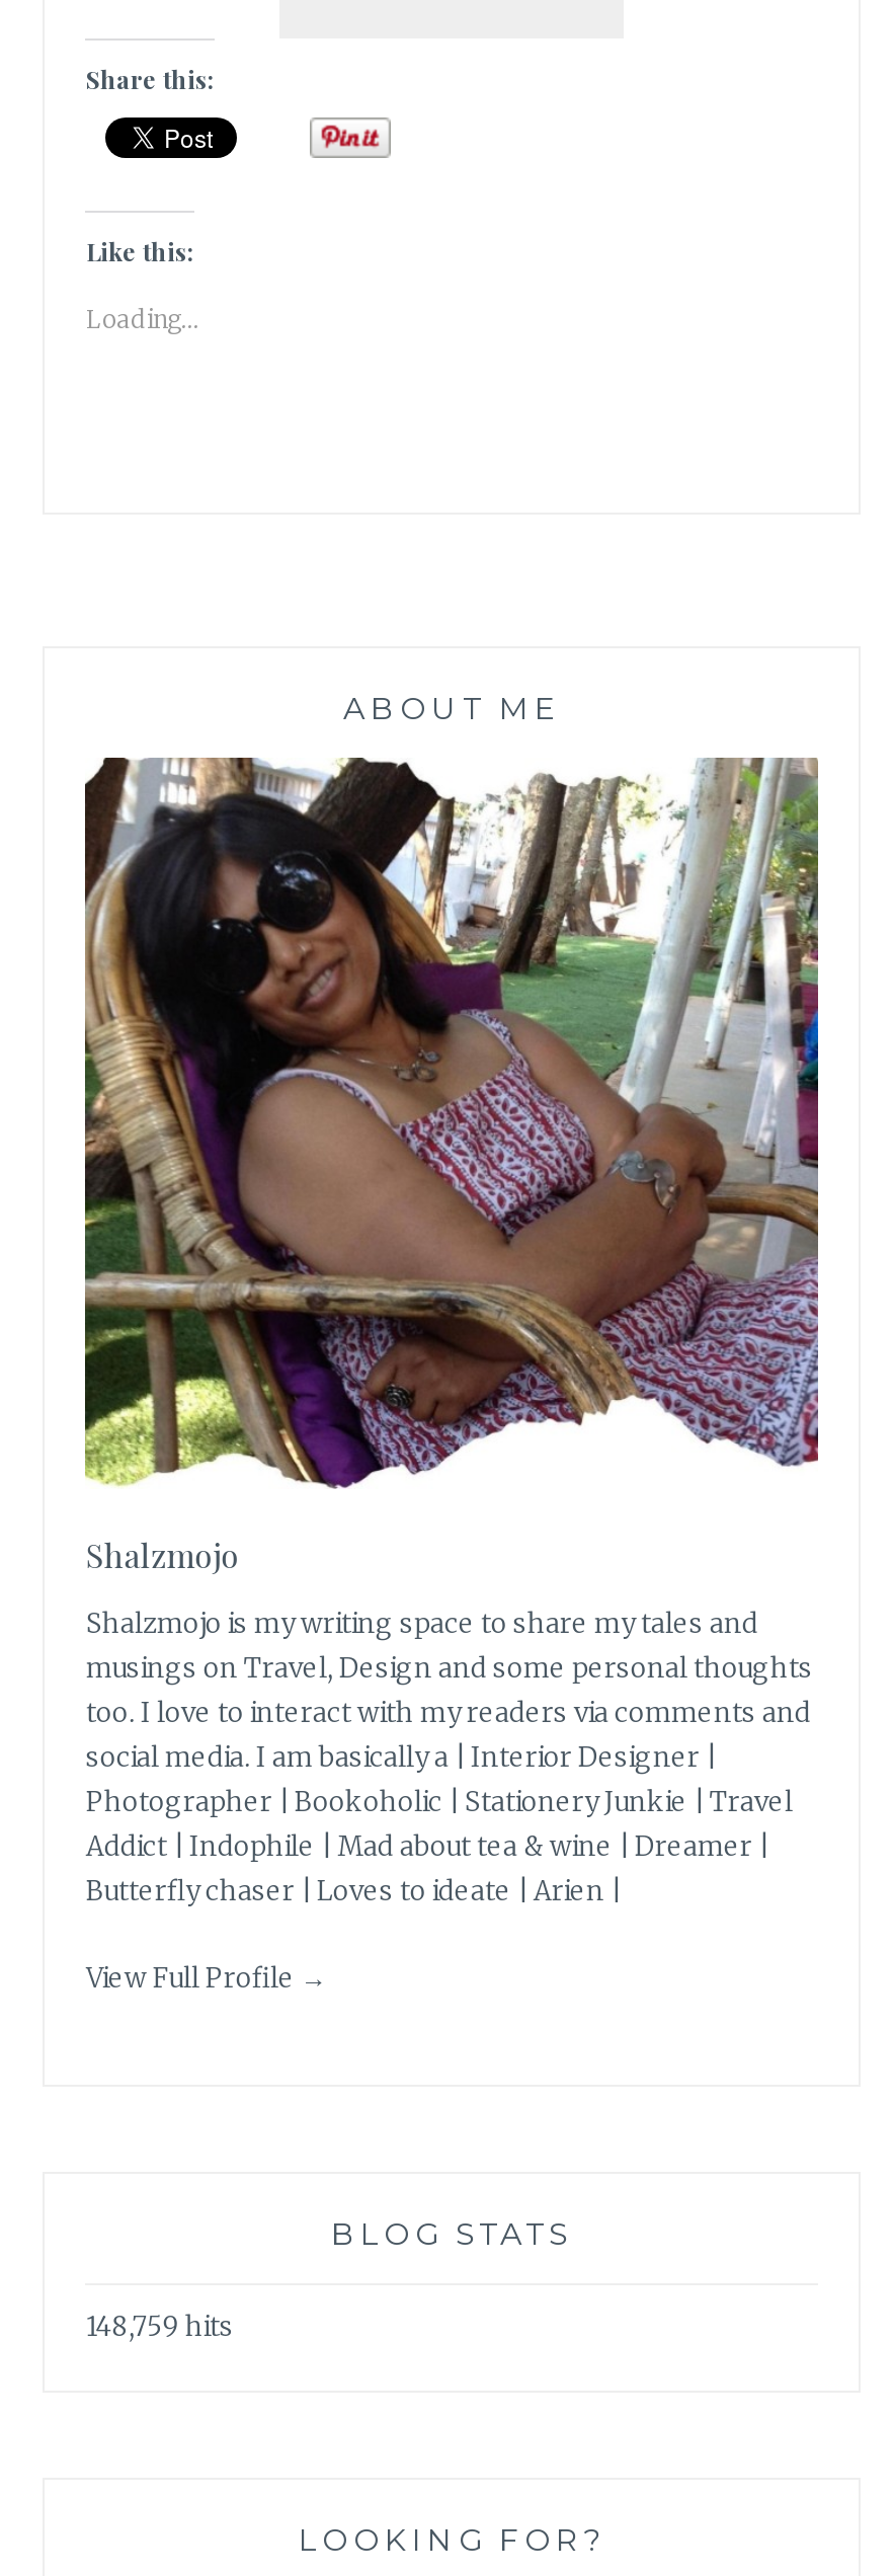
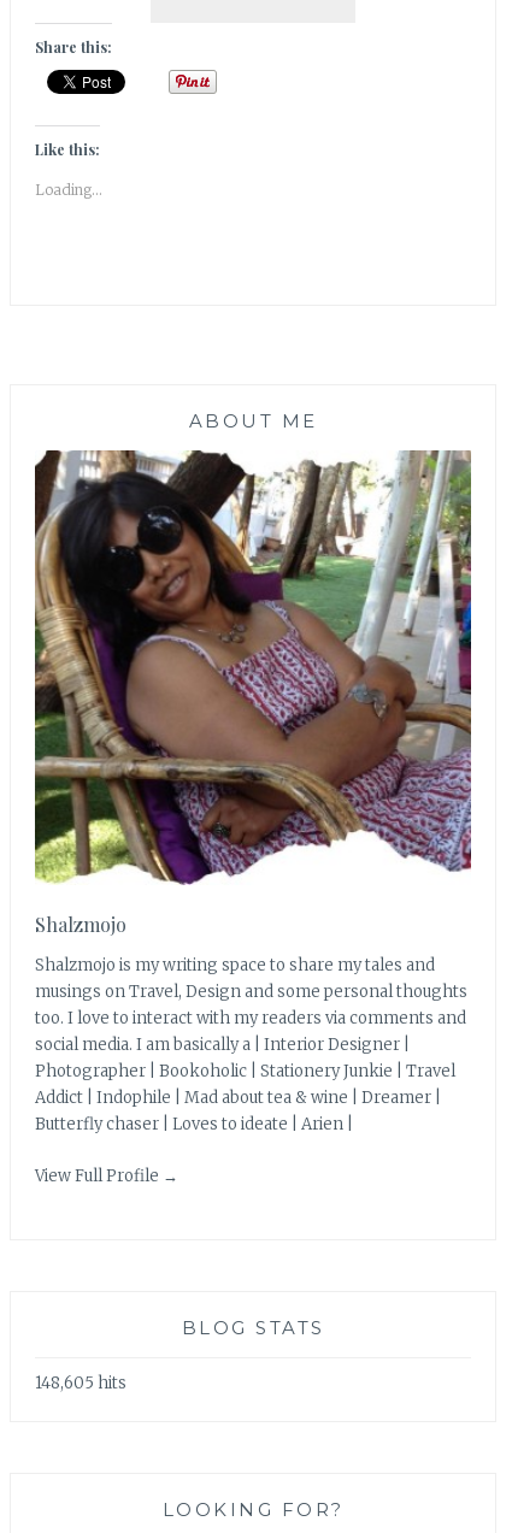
- 148,759 hits
+ 148,605 hits
